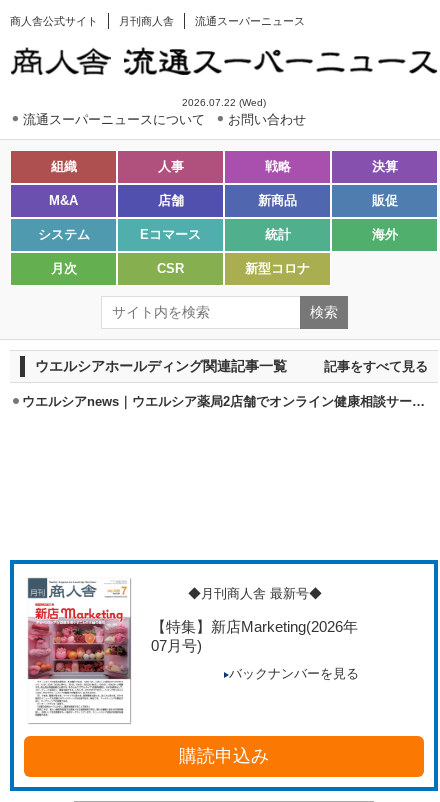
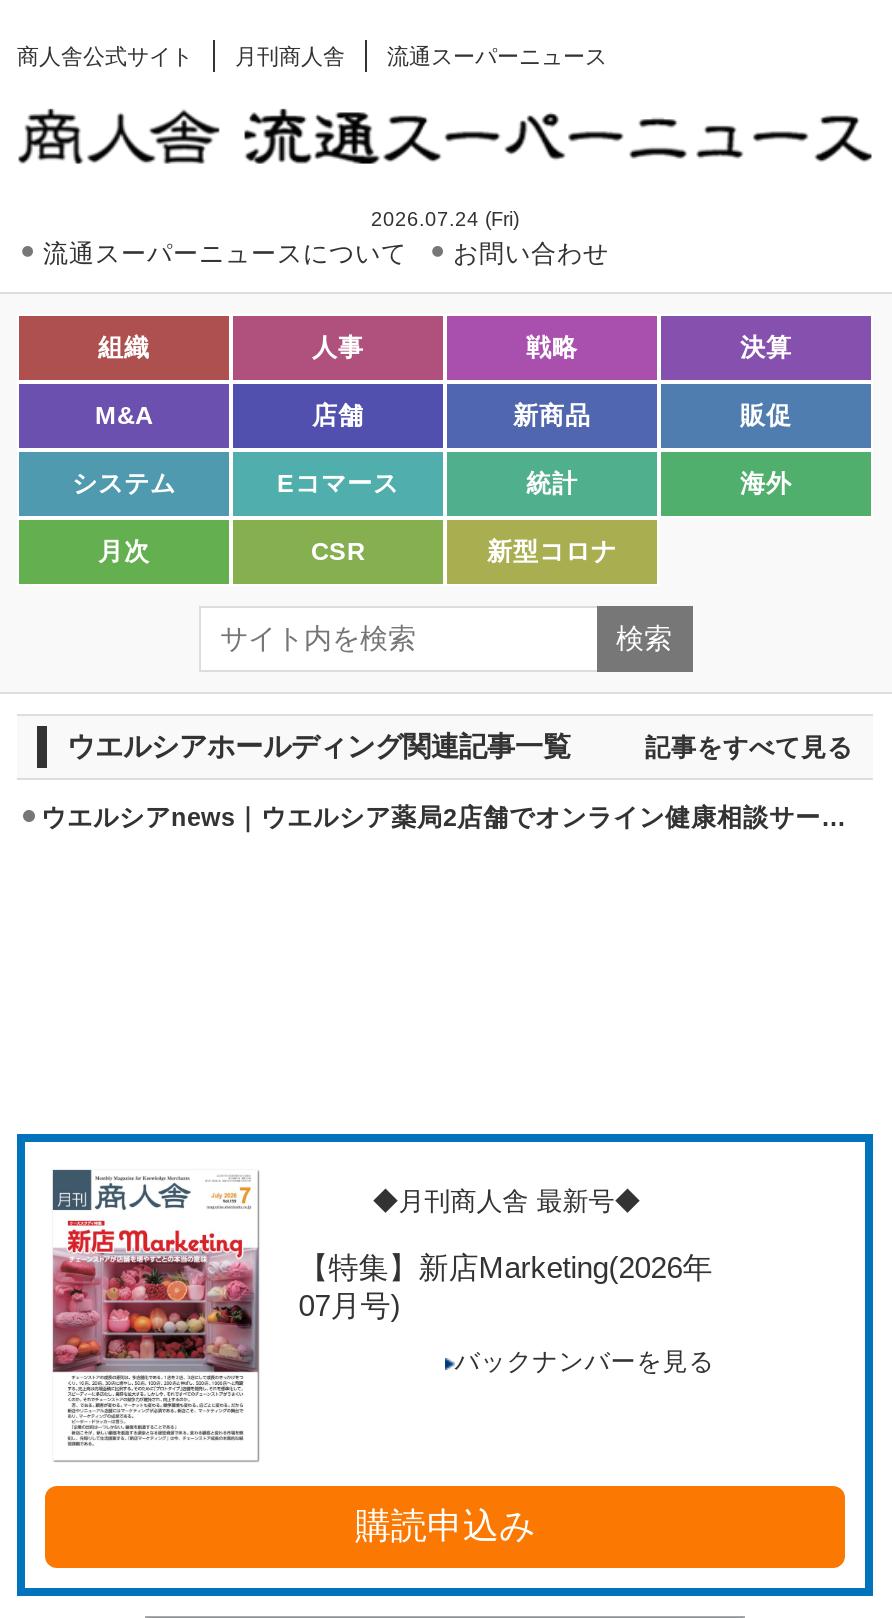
- 2026.07.22 (Wed)
+ 2026.07.24 (Fri)
